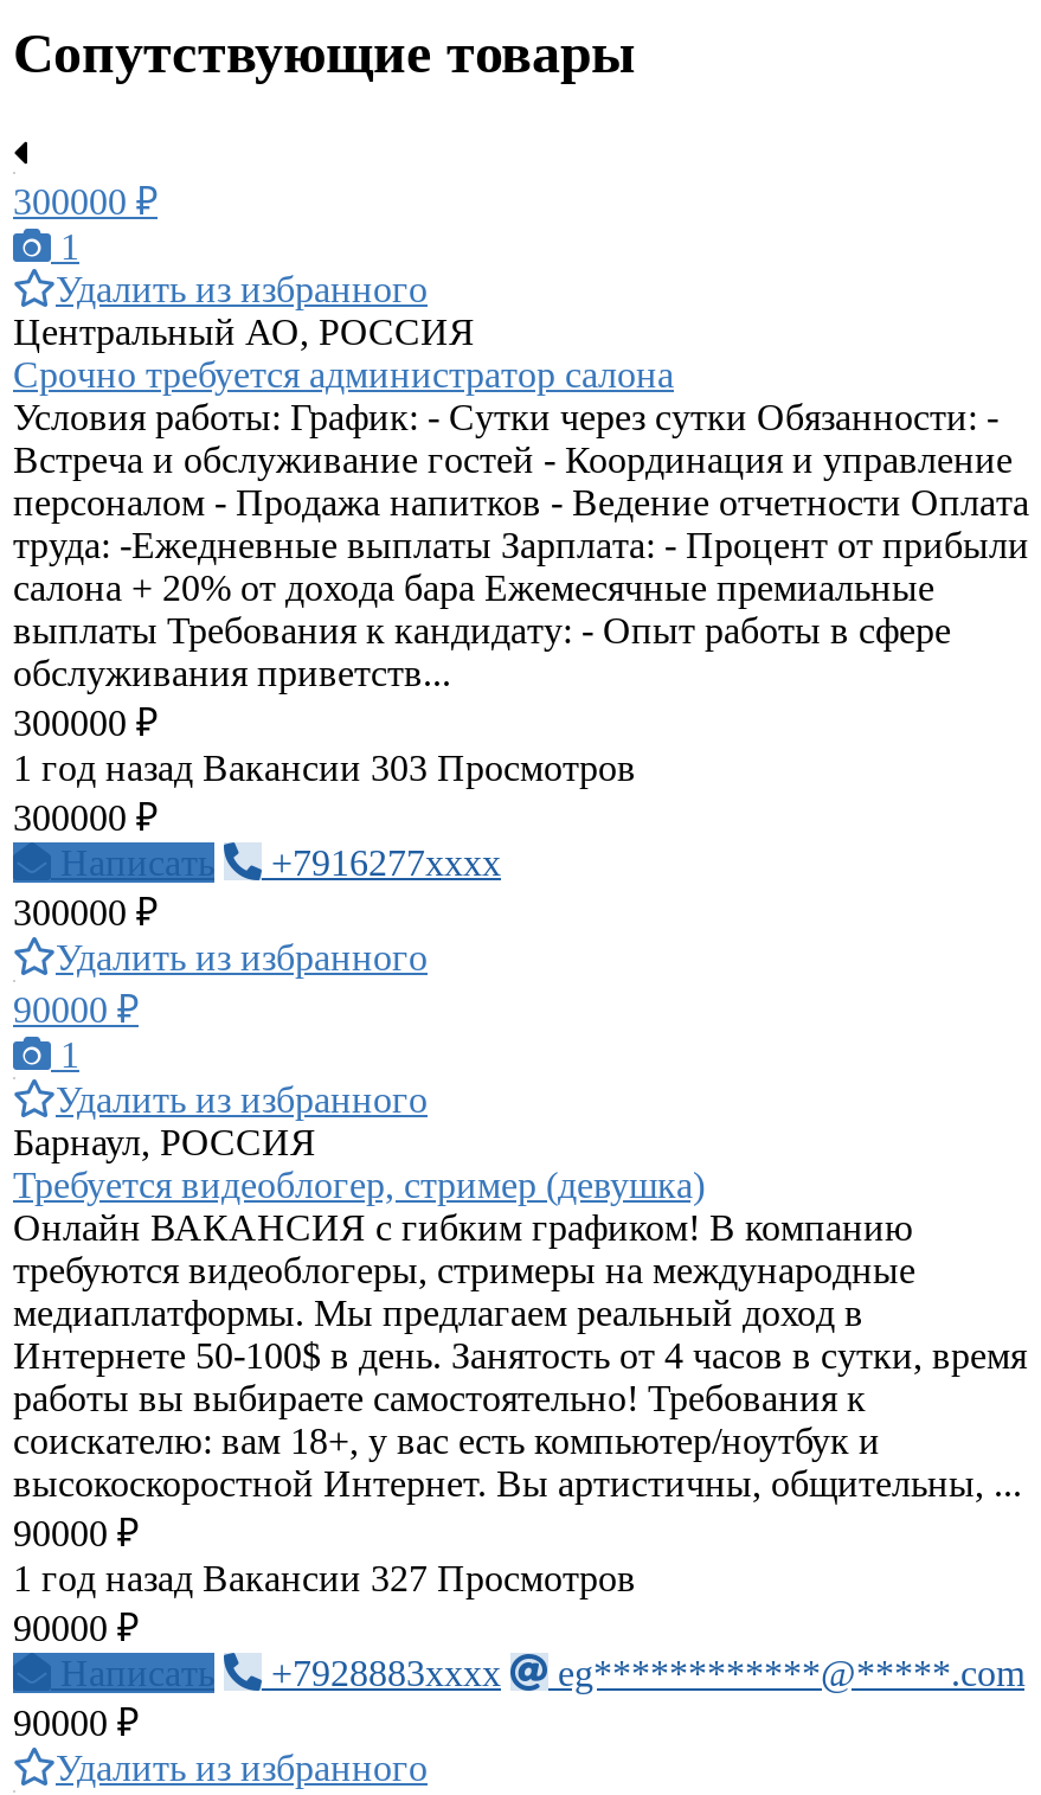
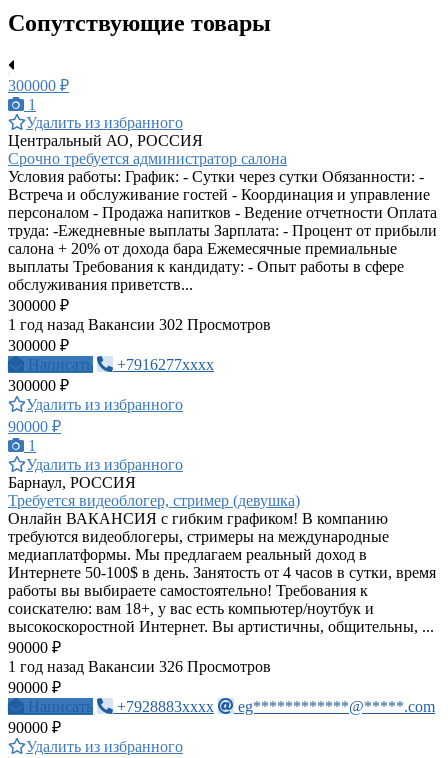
- 1 год назад Вакансии 303 Просмотров
+ 1 год назад Вакансии 302 Просмотров

- 1 год назад Вакансии 327 Просмотров
+ 1 год назад Вакансии 326 Просмотров
